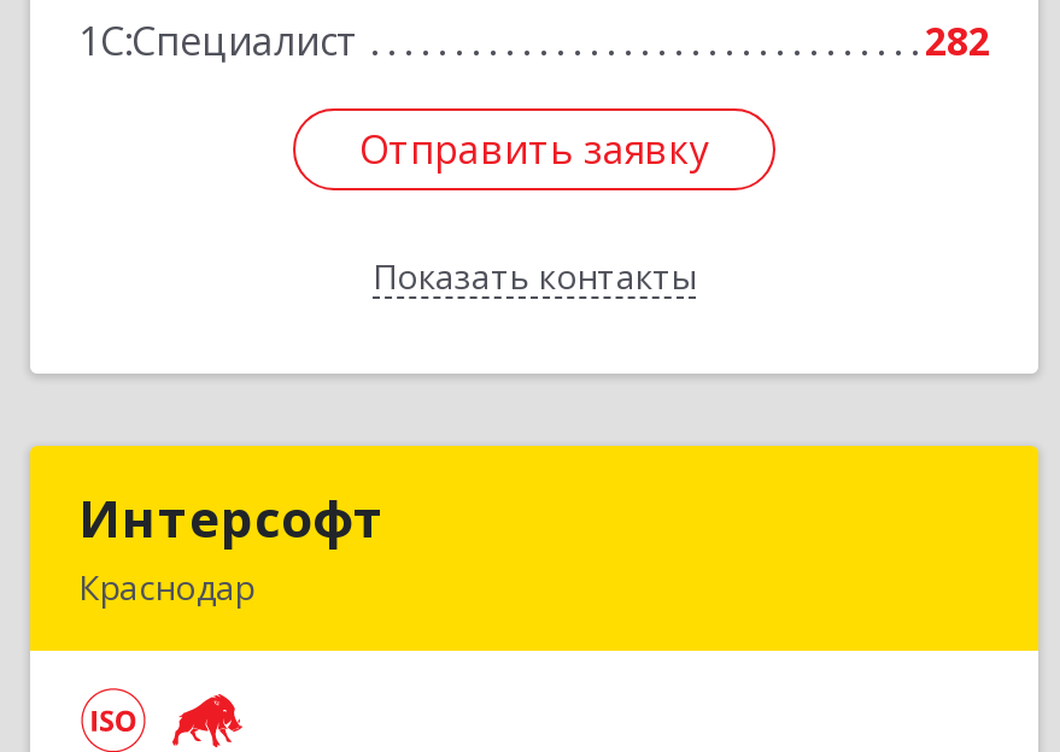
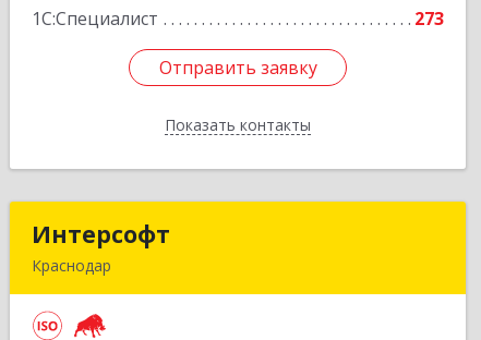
- 282
+ 273
